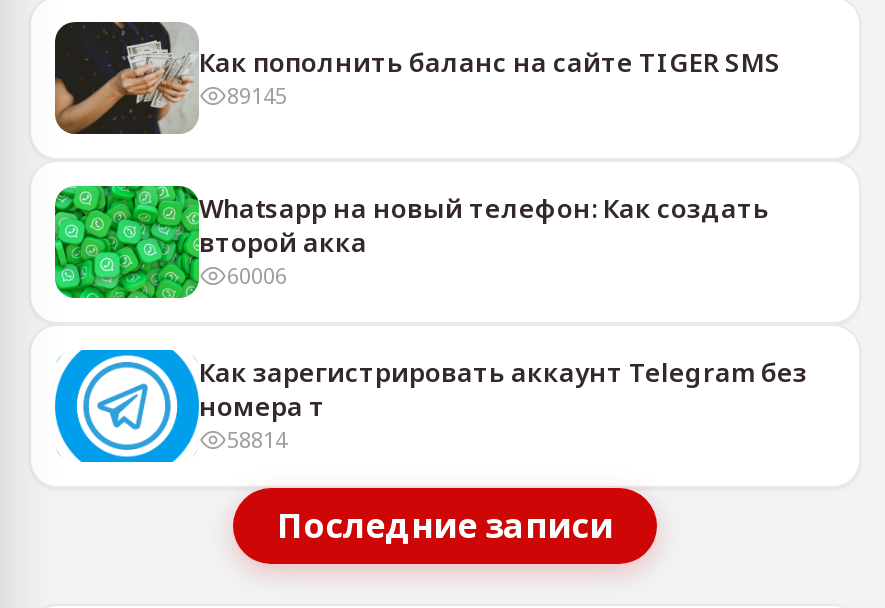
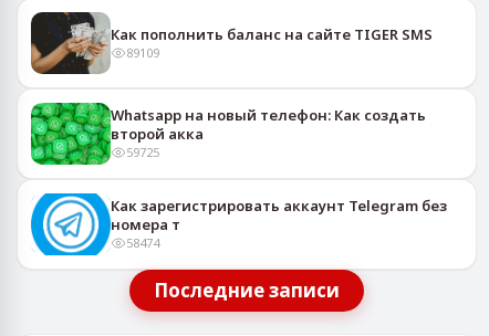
- 89145
+ 89109

- 60006
+ 59725

- 58814
+ 58474
